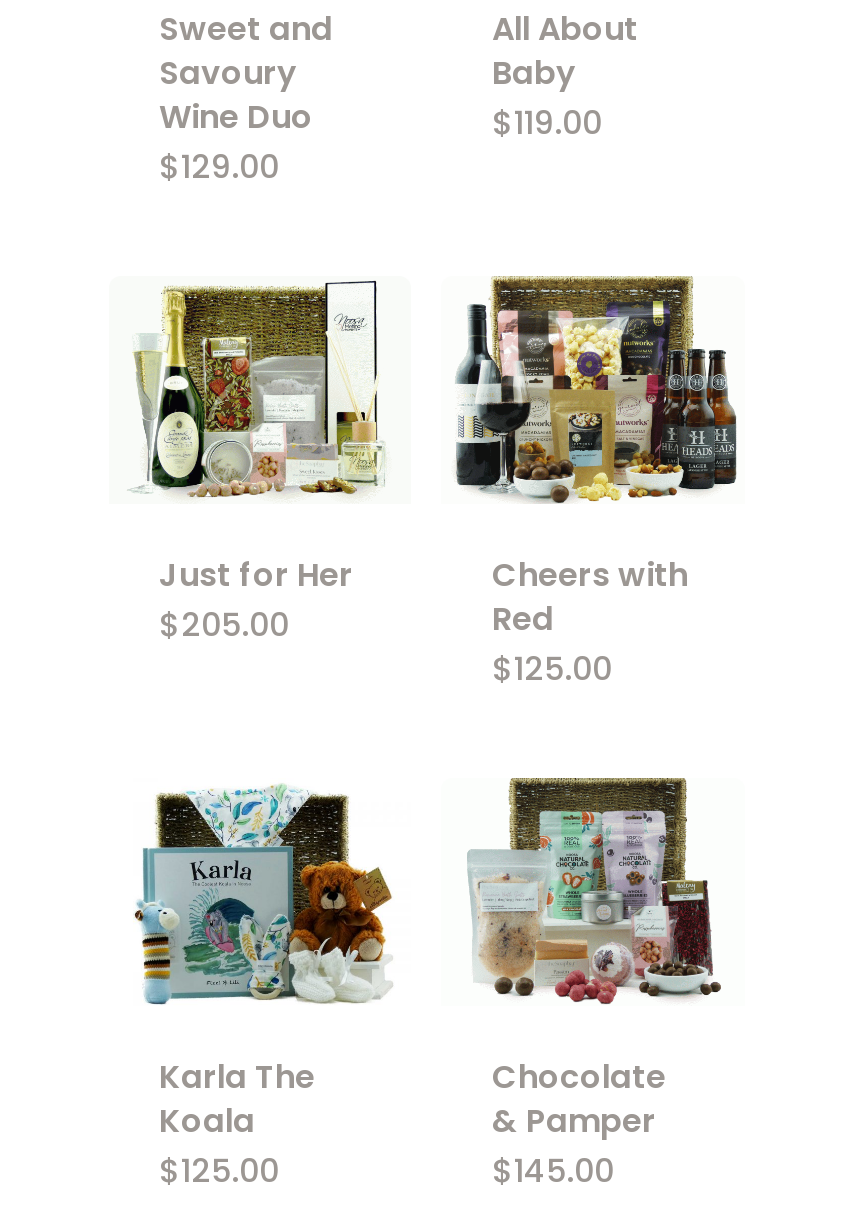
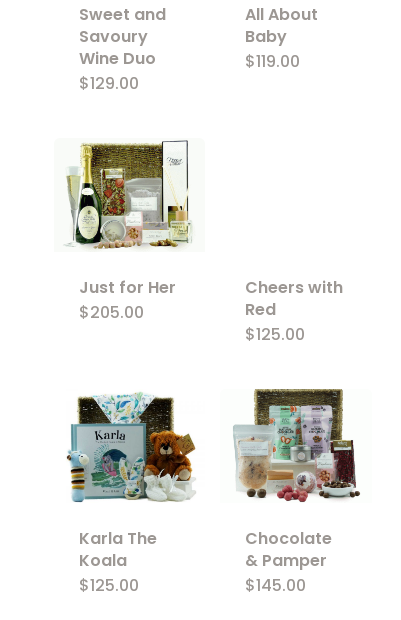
- [image]
